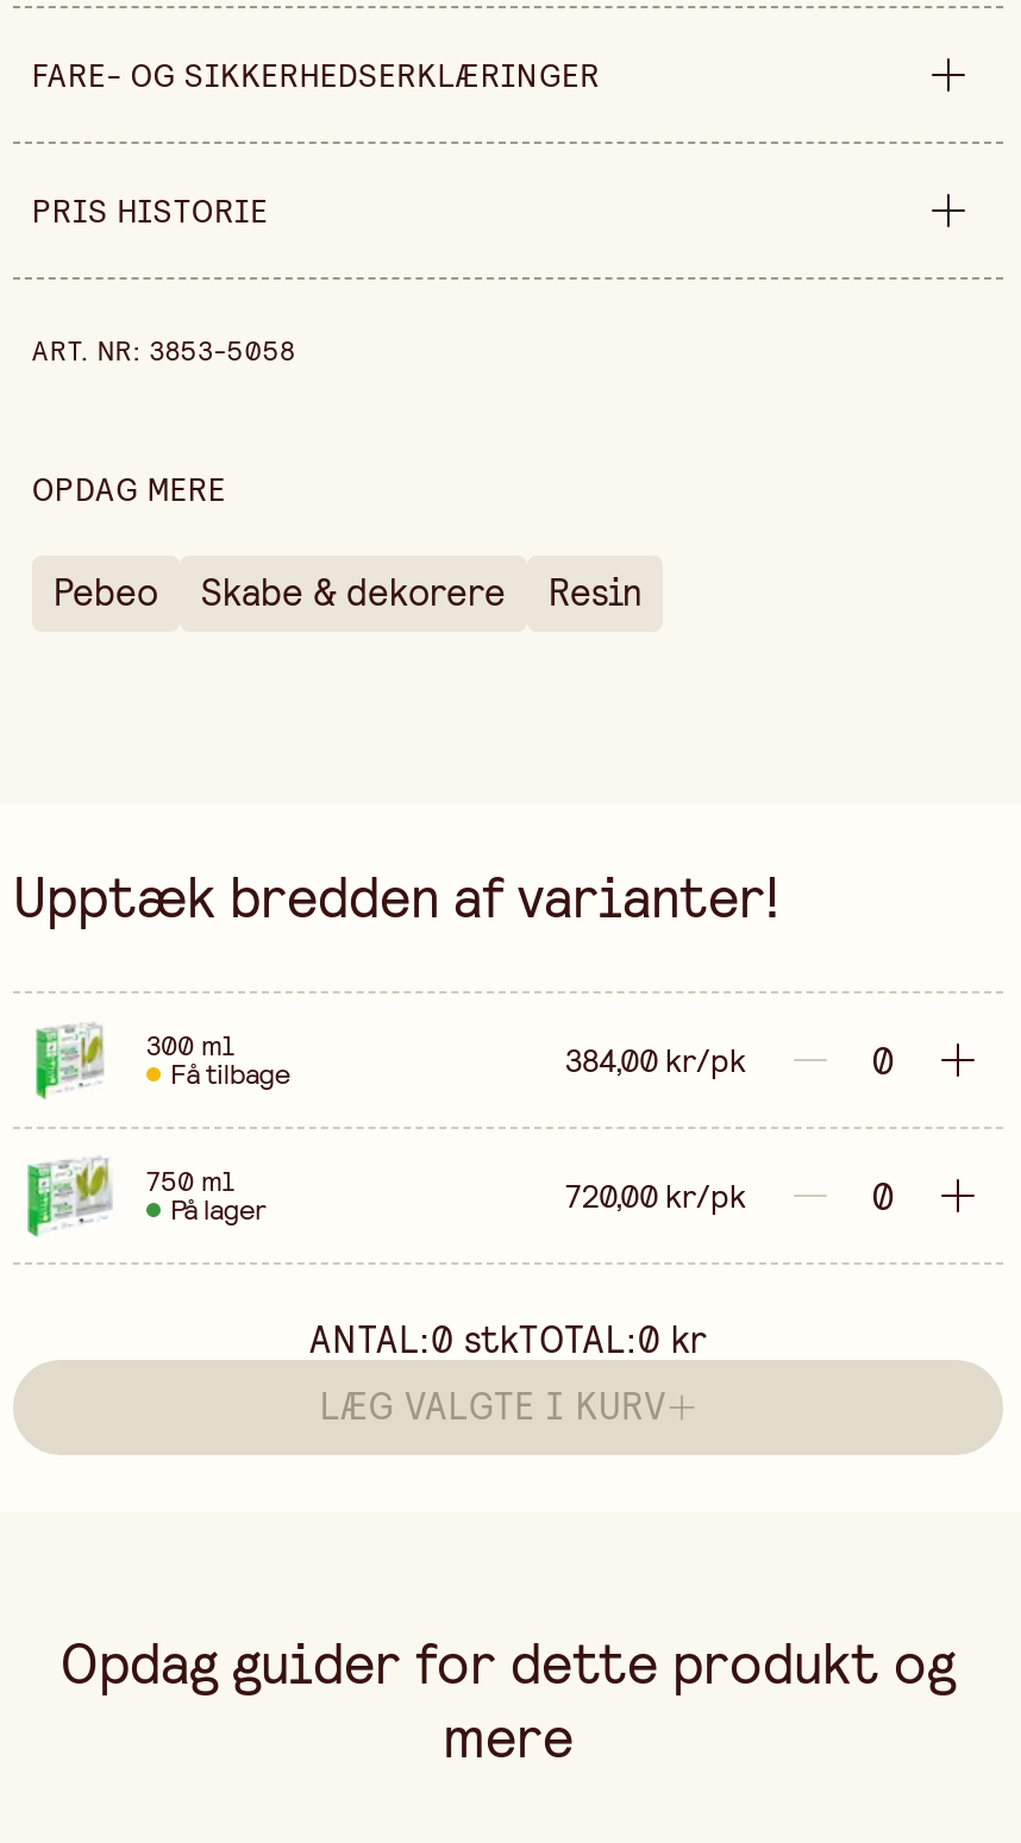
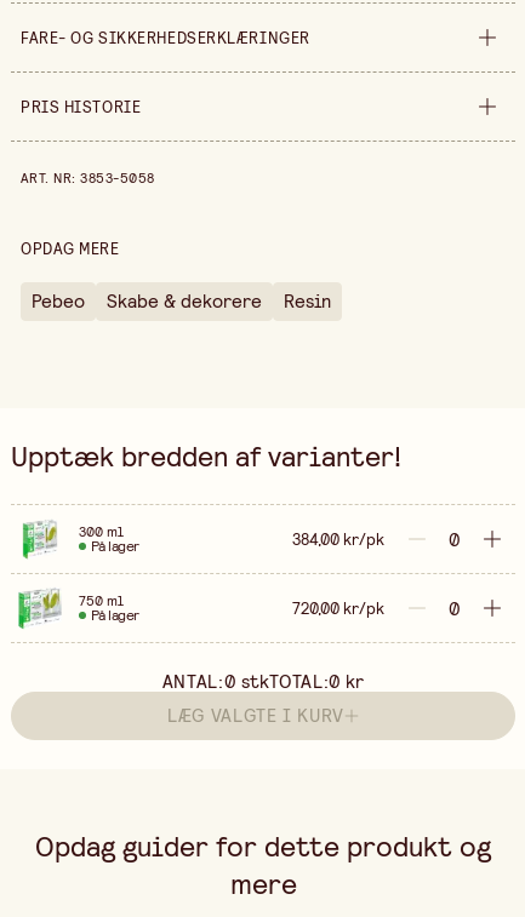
- Få tilbage
+ På lager
